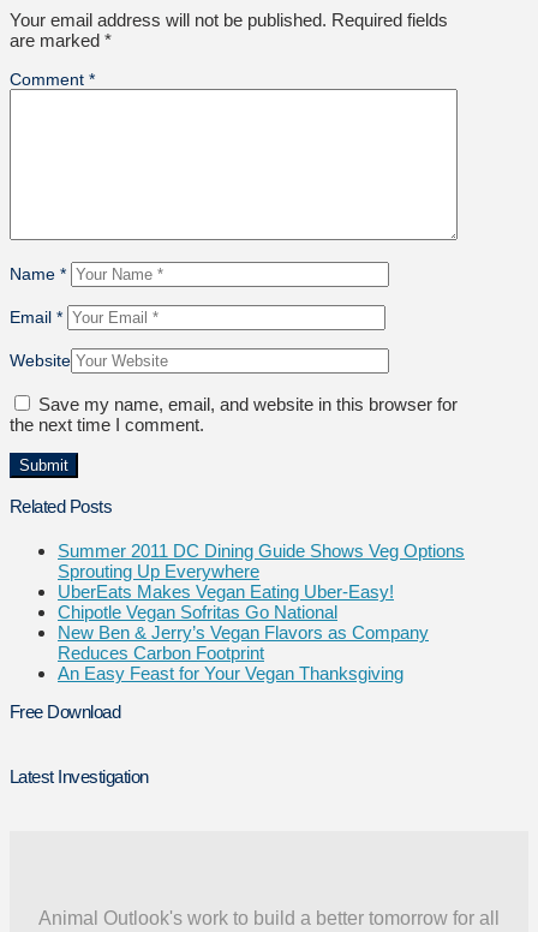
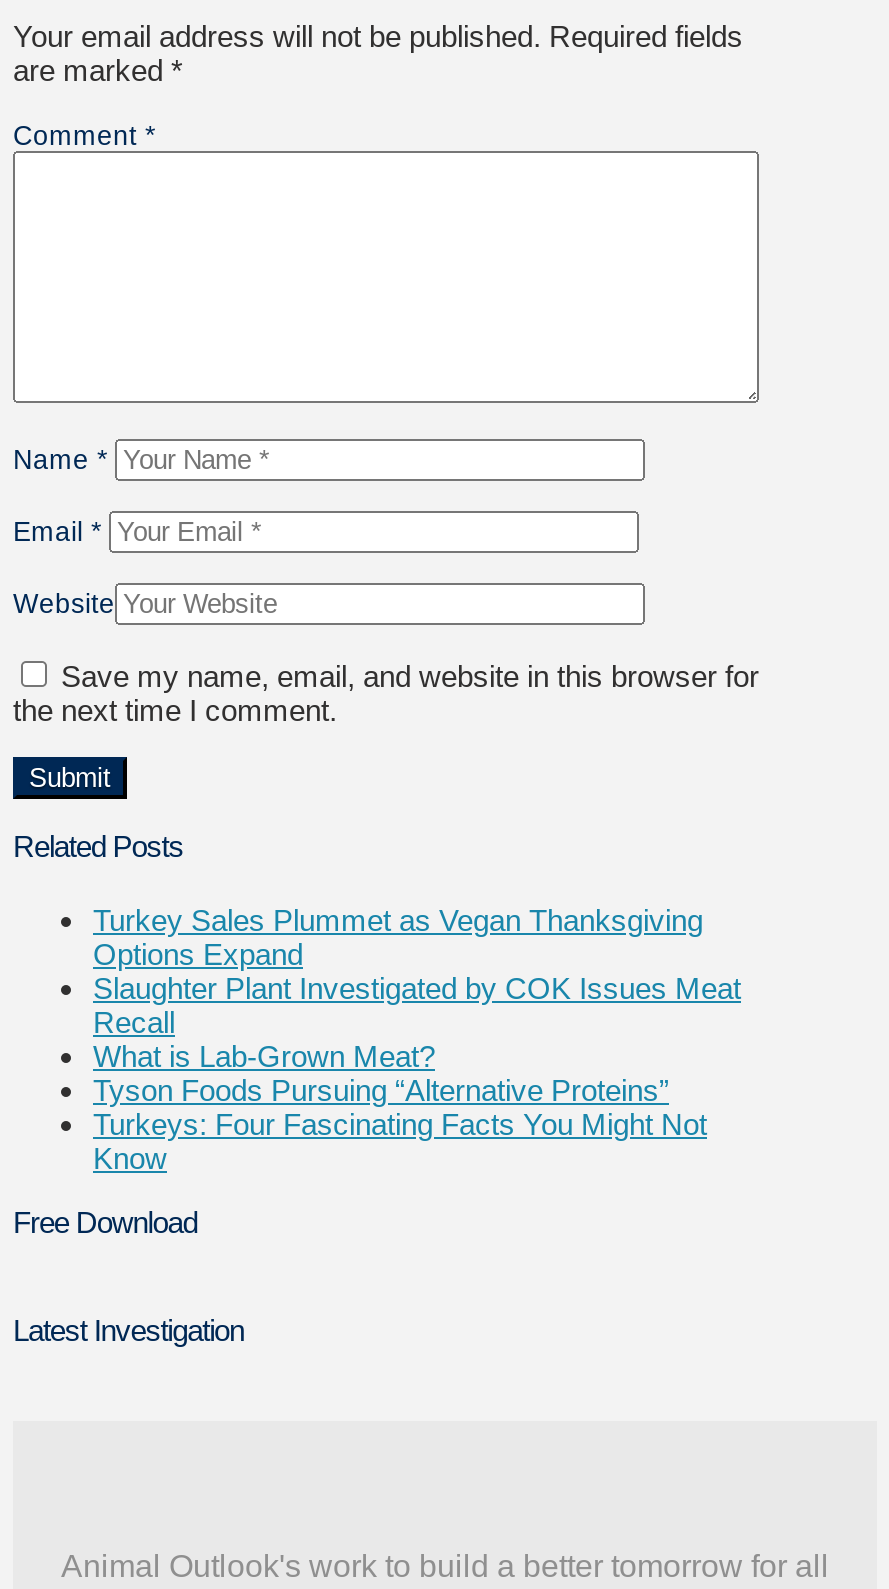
- Summer 2011 DC Dining Guide Shows Veg Options
- Sprouting Up Everywhere
- UberEats Makes Vegan Eating Uber-Easy!
- Chipotle Vegan Sofritas Go National
- New Ben & Jerry’s Vegan Flavors as Company
- Reduces Carbon Footprint
- An Easy Feast for Your Vegan Thanksgiving
+ Turkey Sales Plummet as Vegan Thanksgiving
+ Options Expand
+ Slaughter Plant Investigated by COK Issues Meat
+ Recall
+ What is Lab-Grown Meat?
+ Tyson Foods Pursuing “Alternative Proteins”
+ Turkeys: Four Fascinating Facts You Might Not
+ Know
